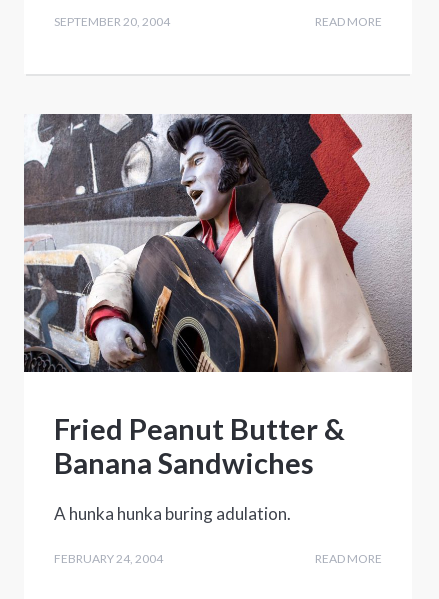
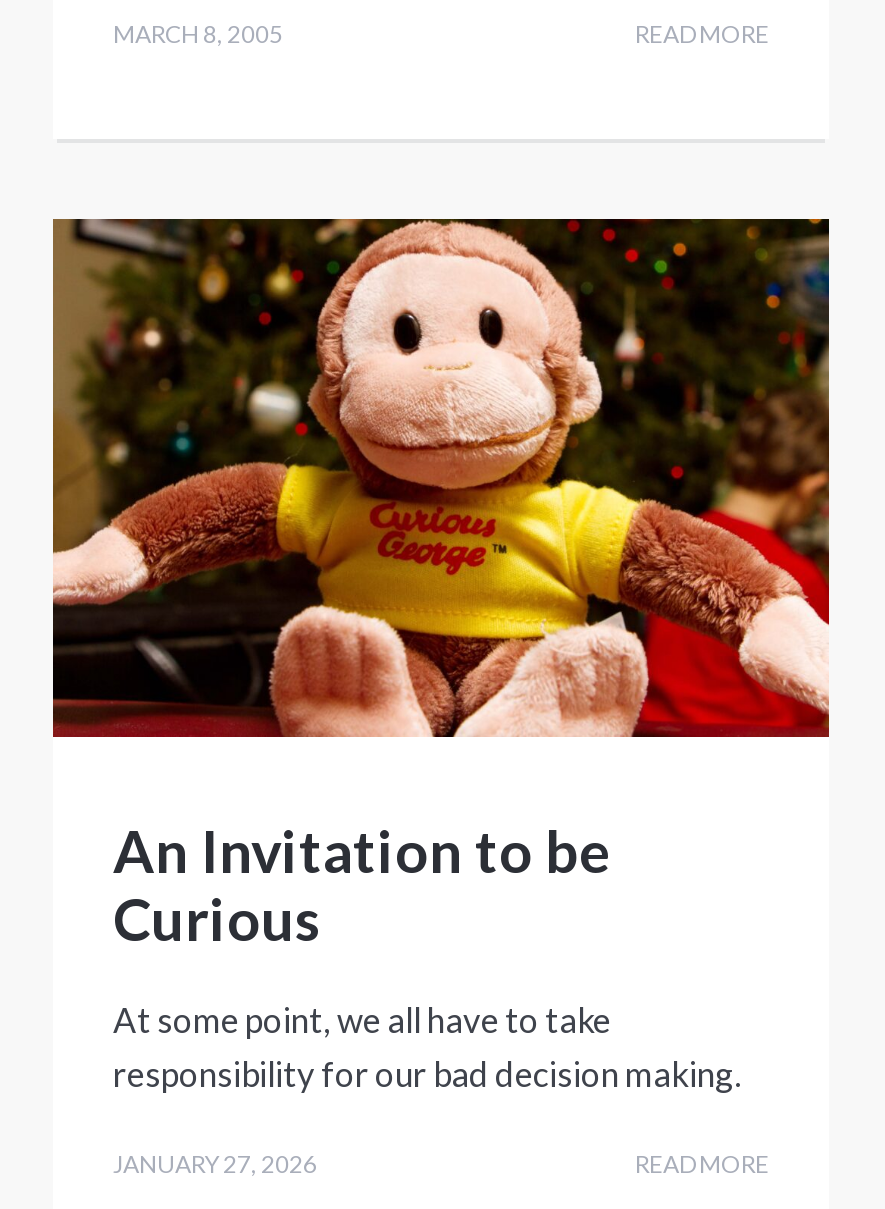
- SEPTEMBER 20, 2004
+ MARCH 8, 2005

- [image]
- Fried Peanut Butter &
- Banana Sandwiches
+ [image]
+ An Invitation to be
+ Curious

- A hunka hunka buring adulation.
+ At some point, we all have to take
+ responsibility for our bad decision making.

- FEBRUARY 24, 2004
+ JANUARY 27, 2026
